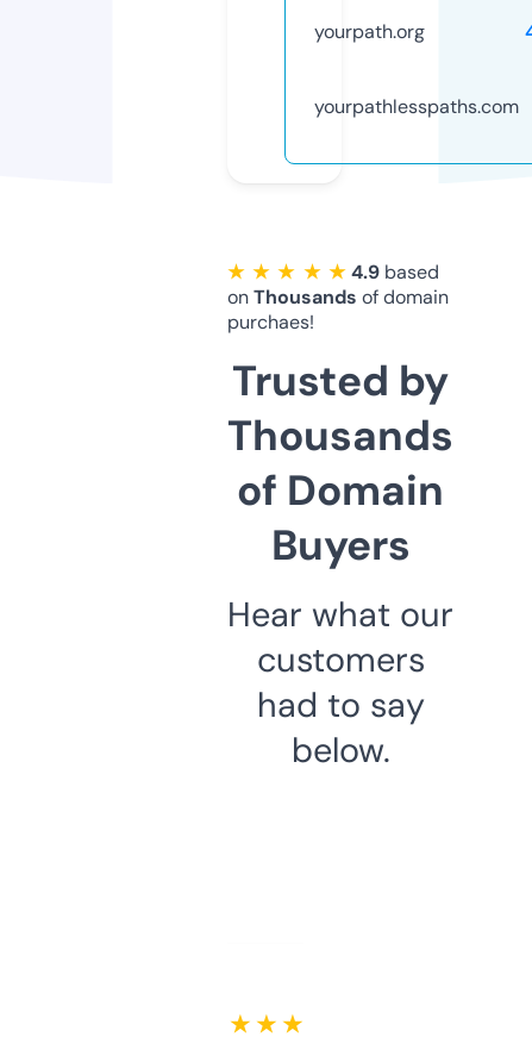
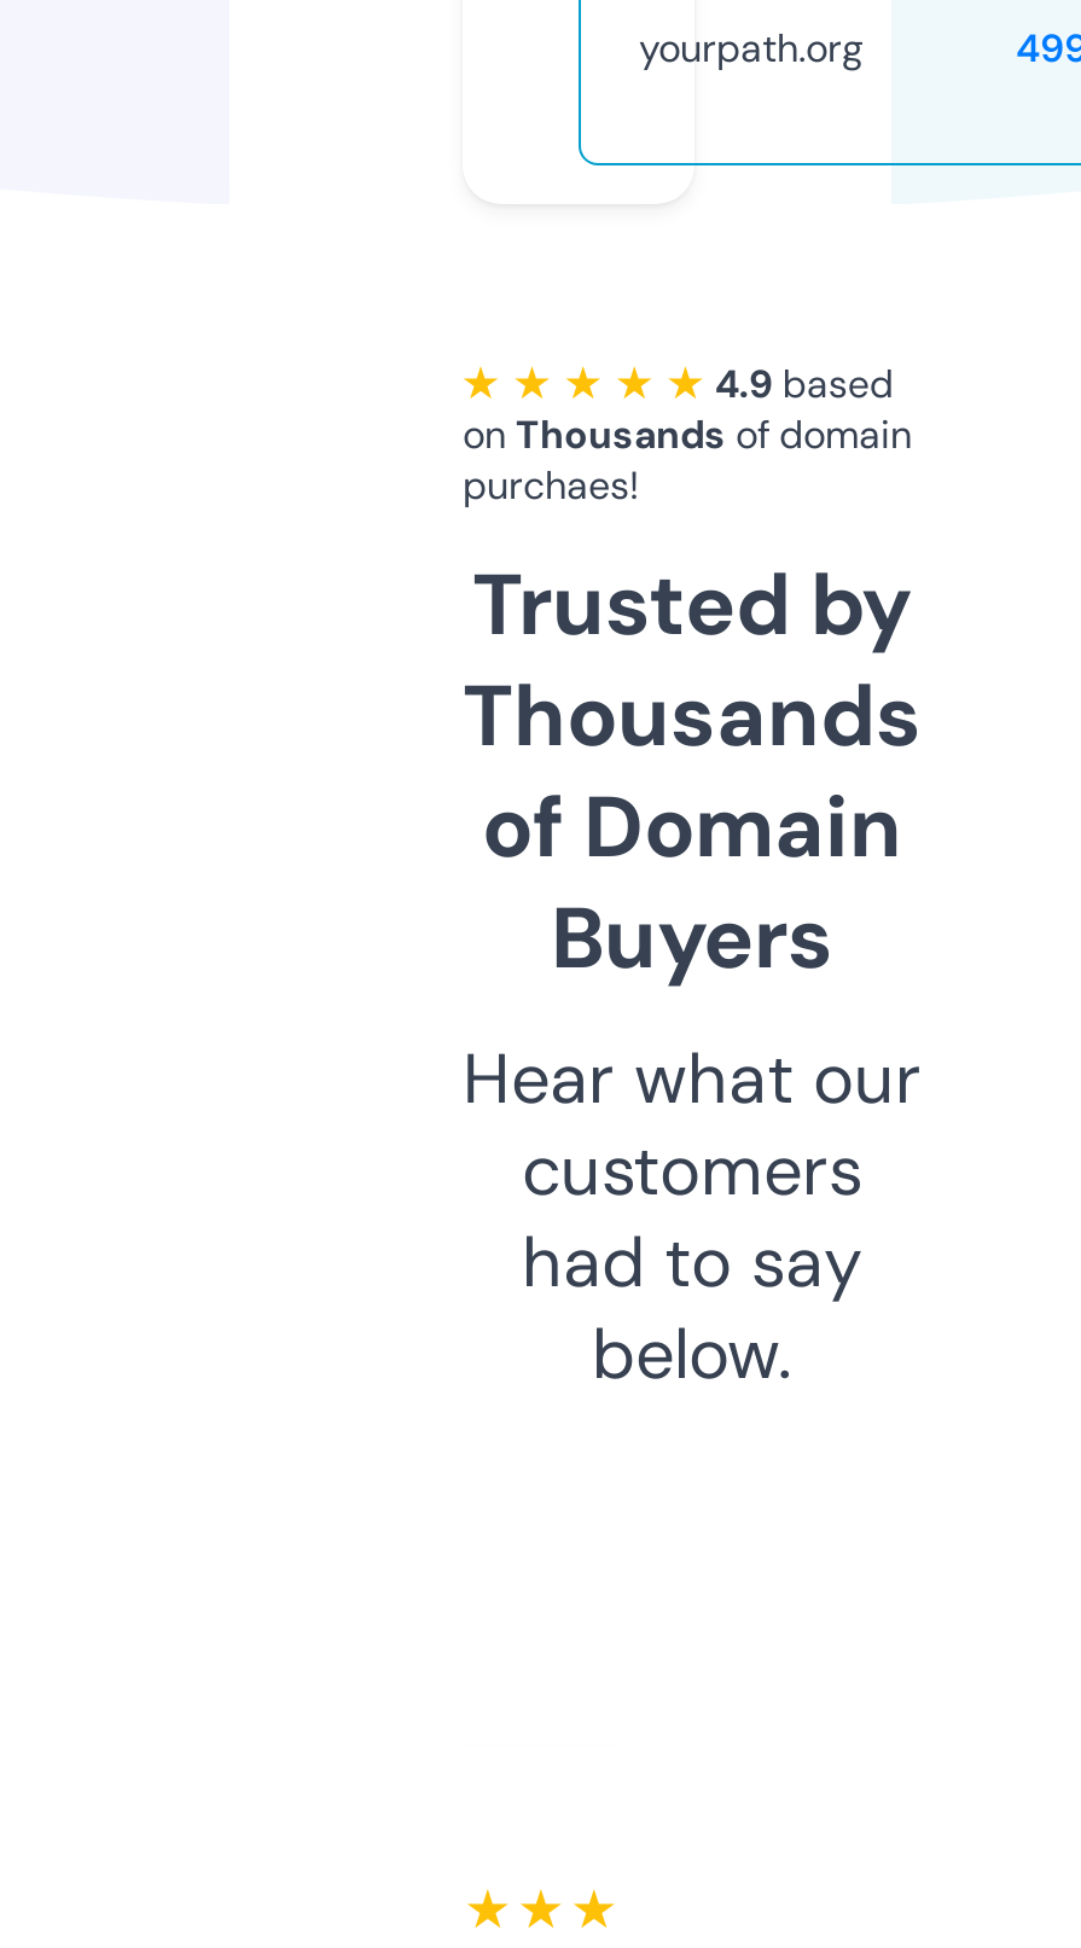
- yourpathlesspaths.com
